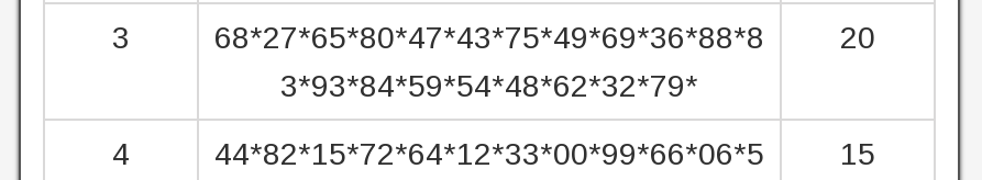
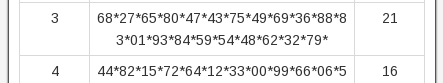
- 20
+ 21

- 3*93*84*59*54*48*62*32*79*
+ 3*01*93*84*59*54*48*62*32*79*

- 15
+ 16
